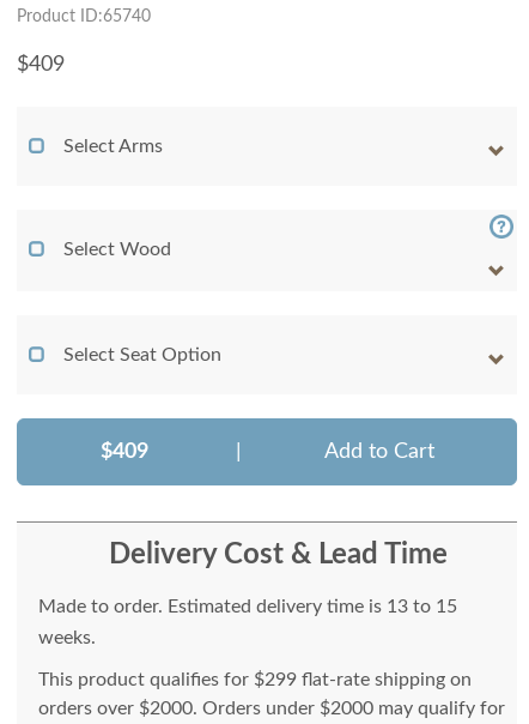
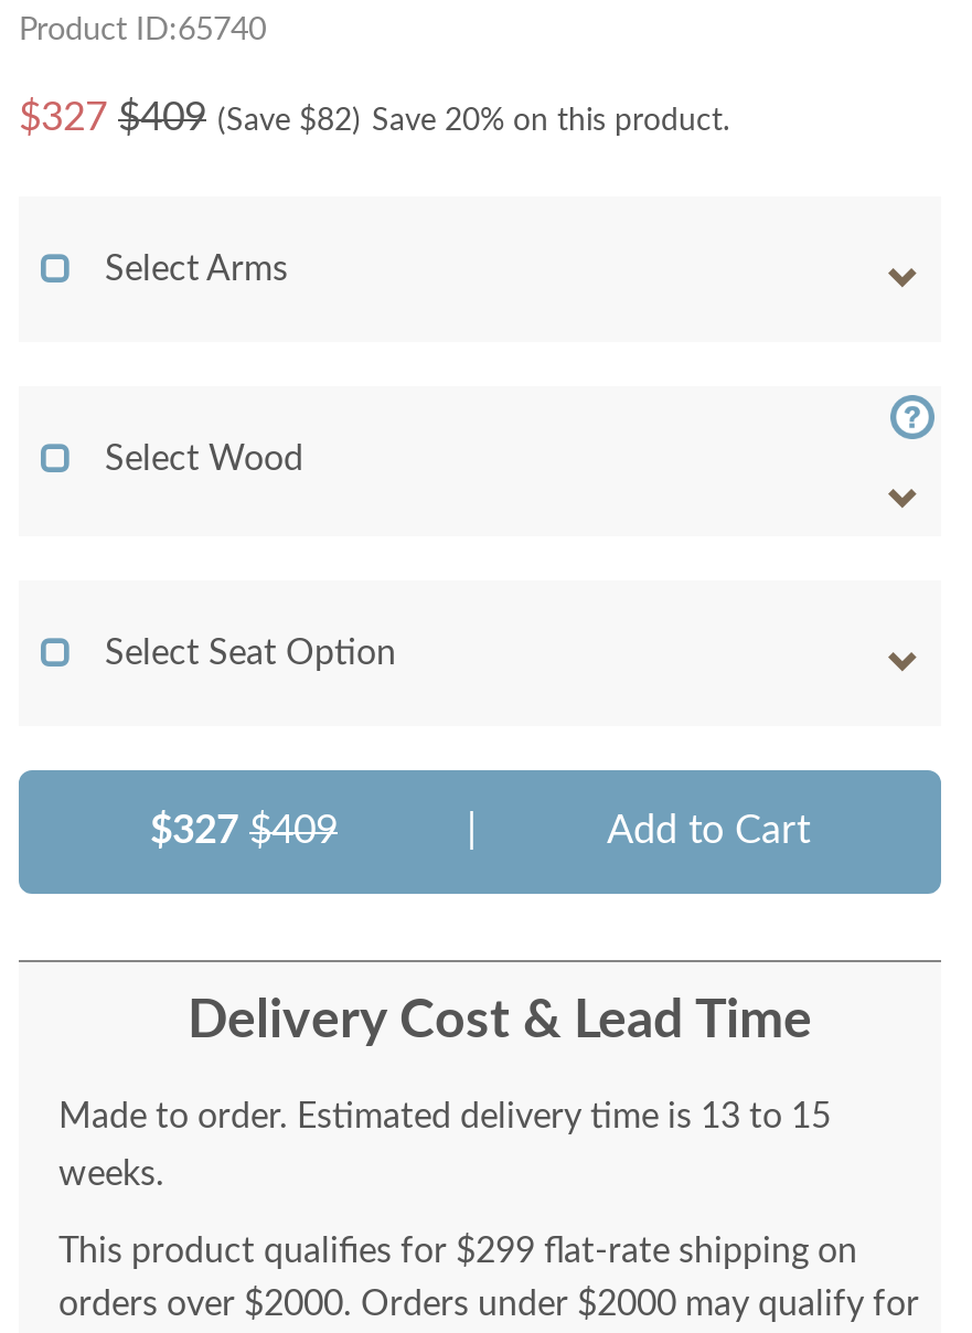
- $409
+ $327 $409 (Save $82) Save 20% on this product.

- $409
+ $327 $409
